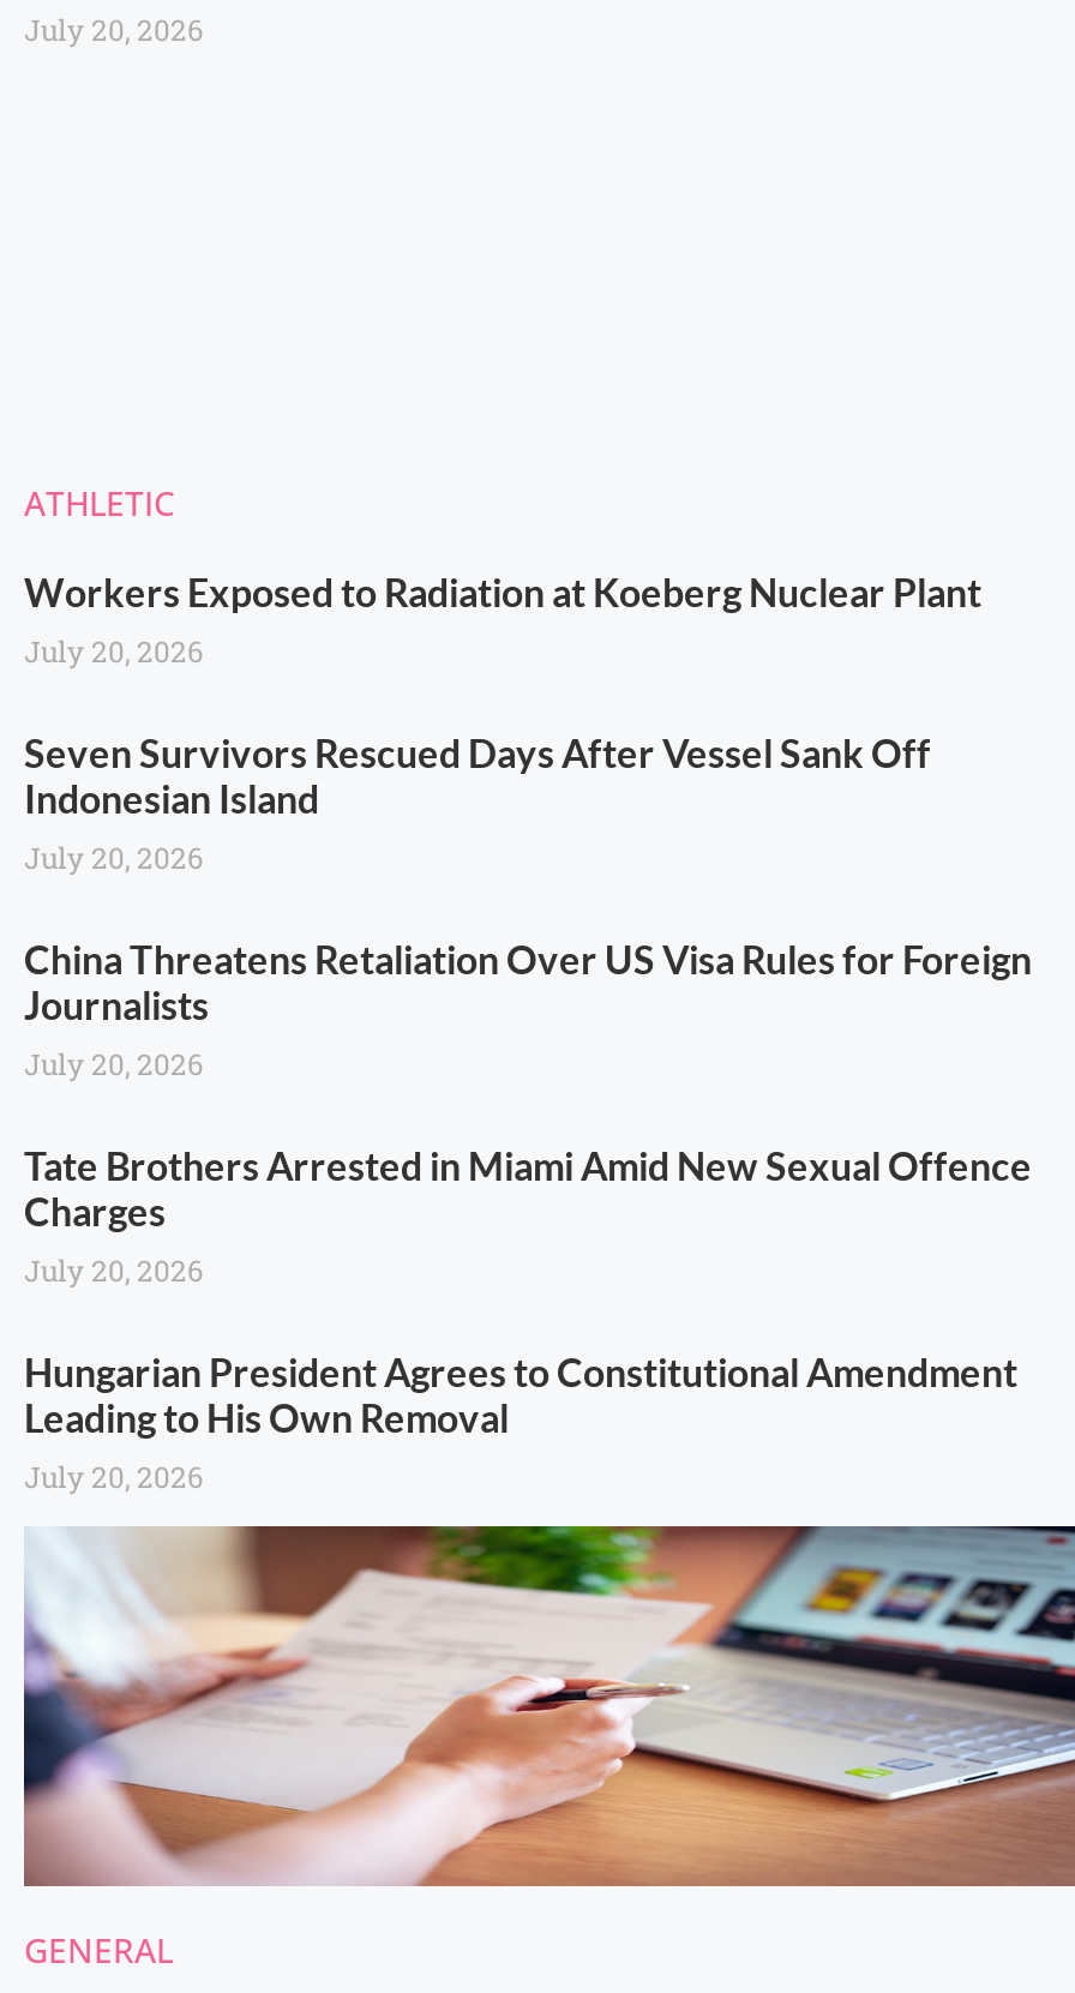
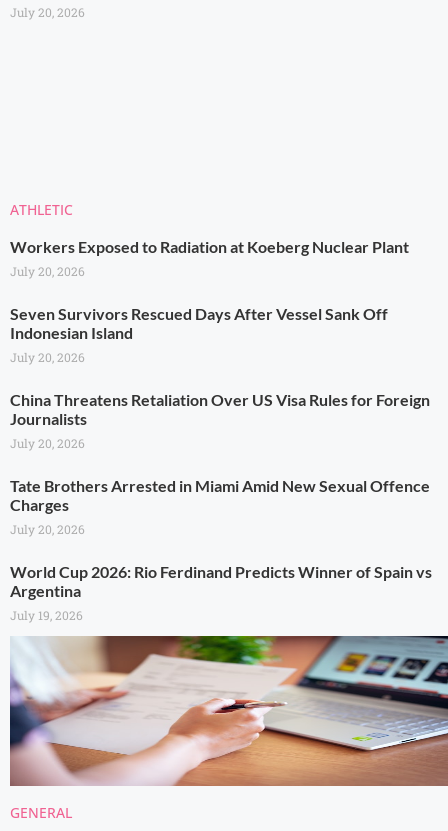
- Hungarian President Agrees to Constitutional Amendment
- Leading to His Own Removal
- July 20, 2026
+ World Cup 2026: Rio Ferdinand Predicts Winner of Spain vs
+ Argentina
+ July 19, 2026
